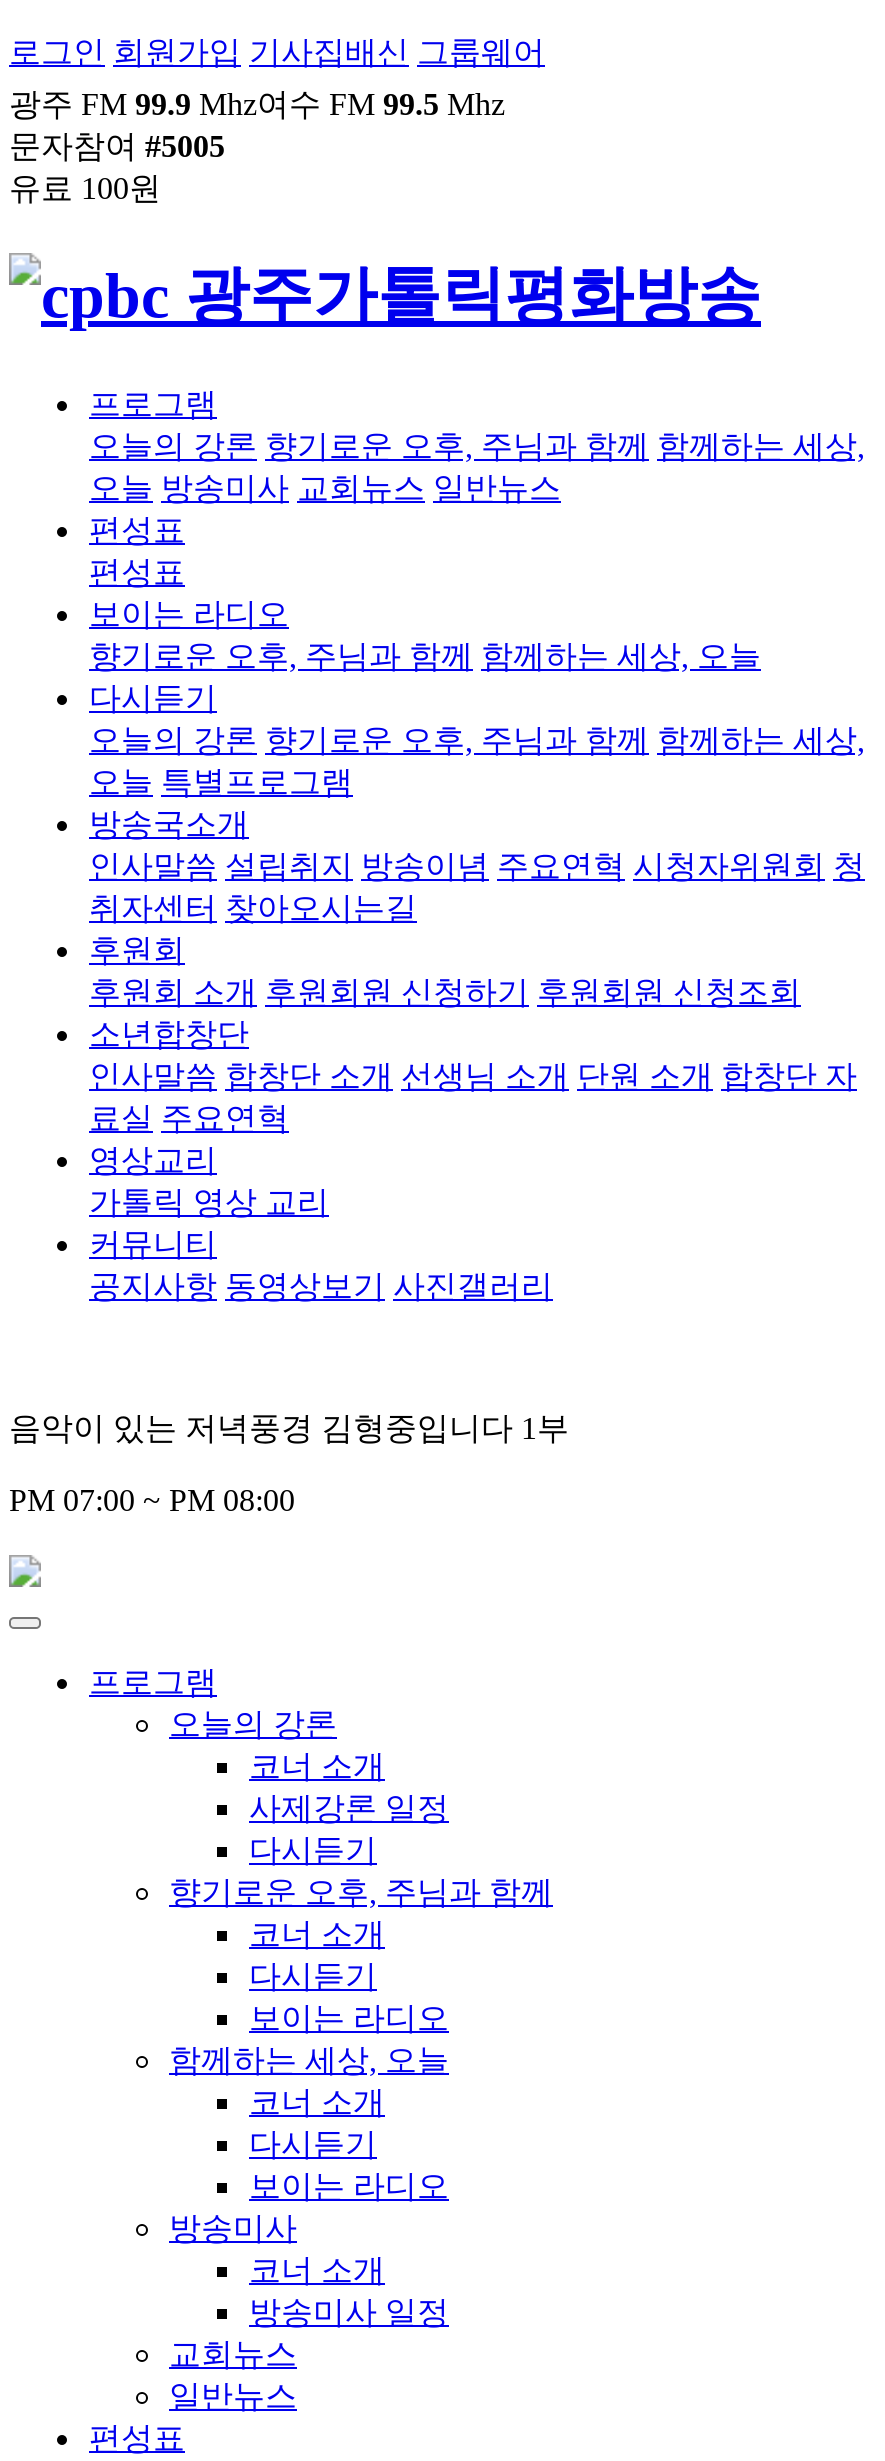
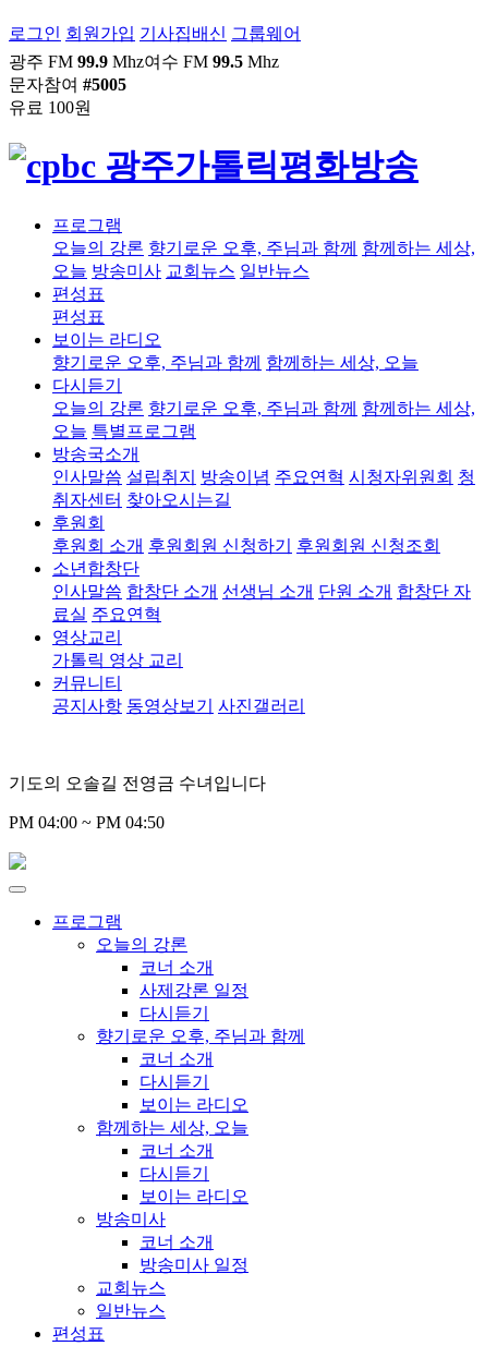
- 음악이 있는 저녁풍경 김형중입니다 1부
+ 기도의 오솔길 전영금 수녀입니다

- PM 07:00 ~ PM 08:00
+ PM 04:00 ~ PM 04:50
